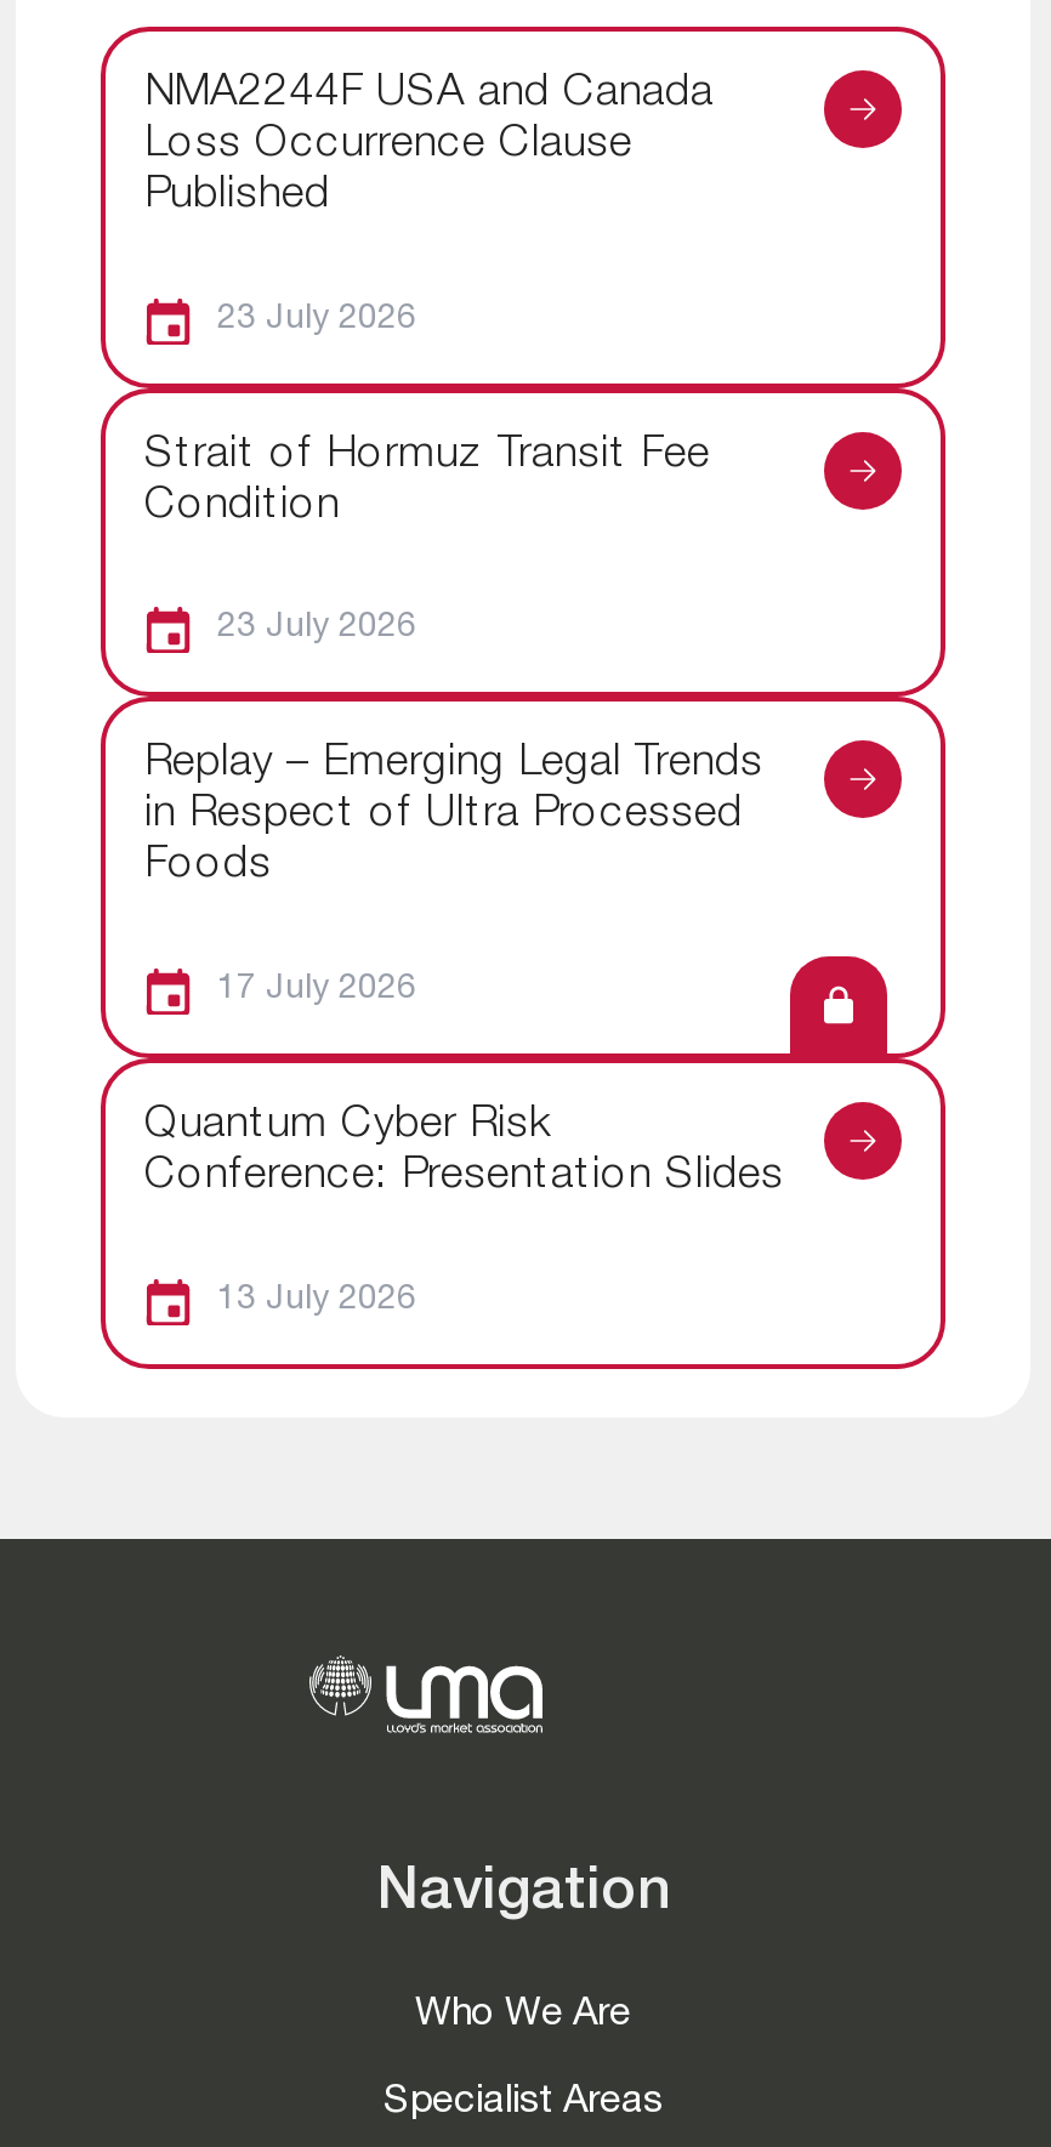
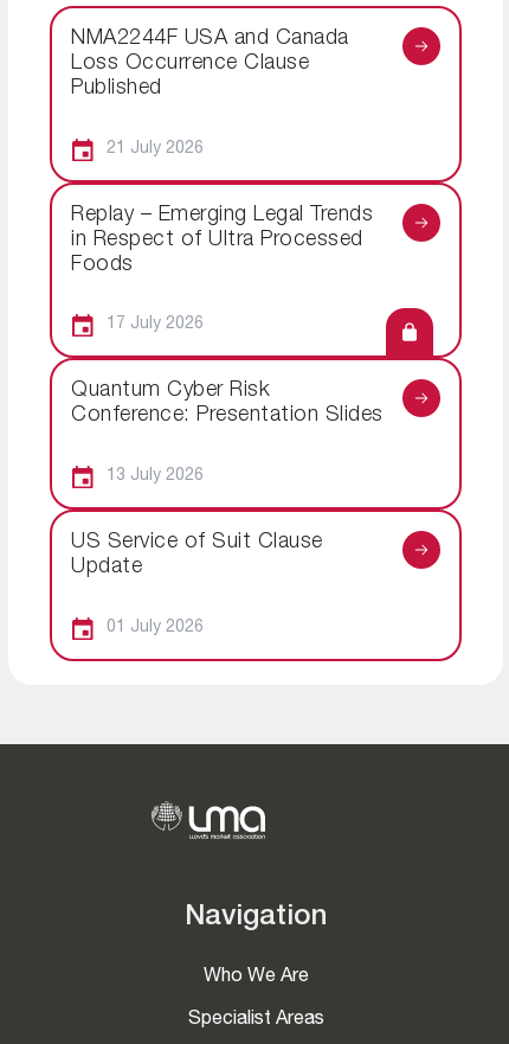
- 23 July 2026
- Strait of Hormuz Transit Fee
- Condition
- 23 July 2026
+ 21 July 2026

moved up: Replay – Emerging Legal Trends | in Respect of Ultra Processed | Foods | 17 July 2026 | Quantum Cyber Risk | Conference: Presentation Slides | 13 July 2026

+ US Service of Suit Clause
+ Update
+ 01 July 2026
